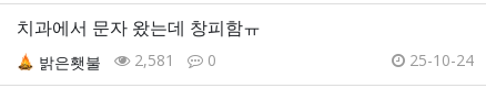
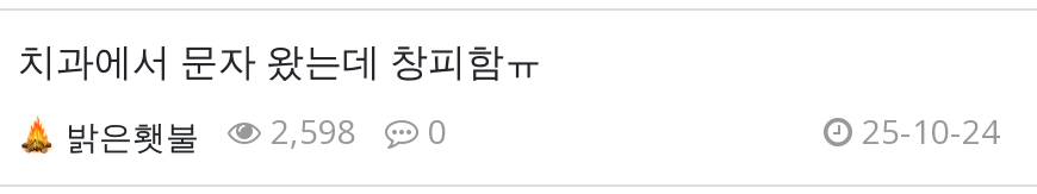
- 2,581
+ 2,598
